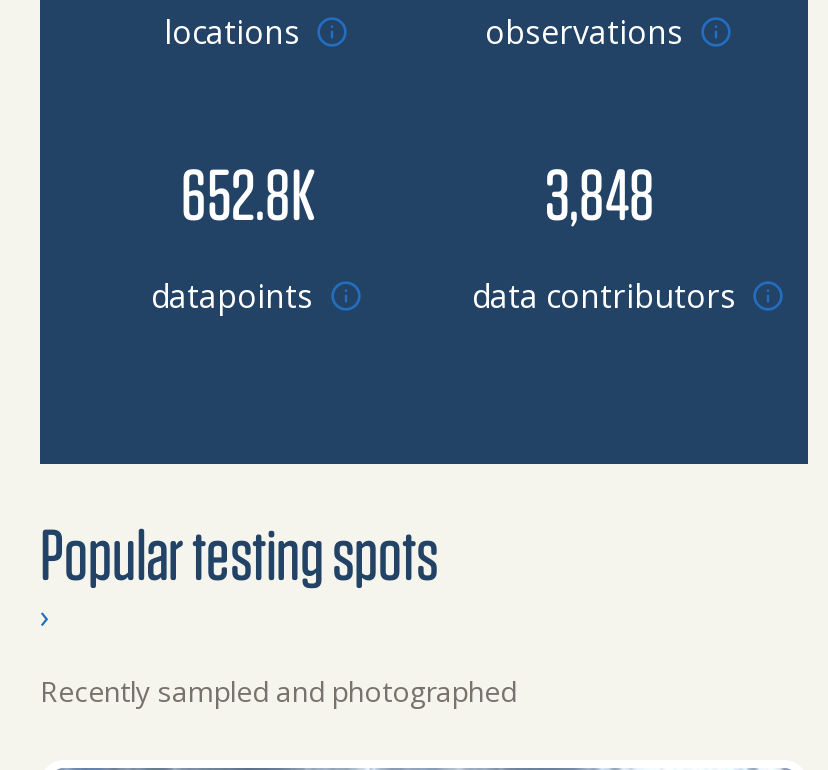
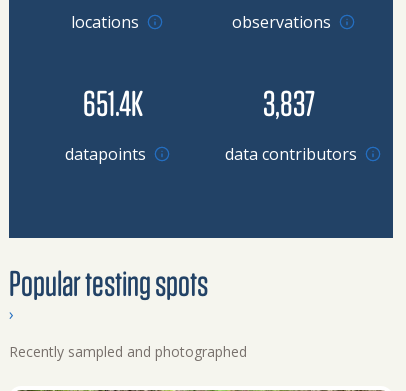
- 652.8K
+ 651.4K

- 3,848
+ 3,837
